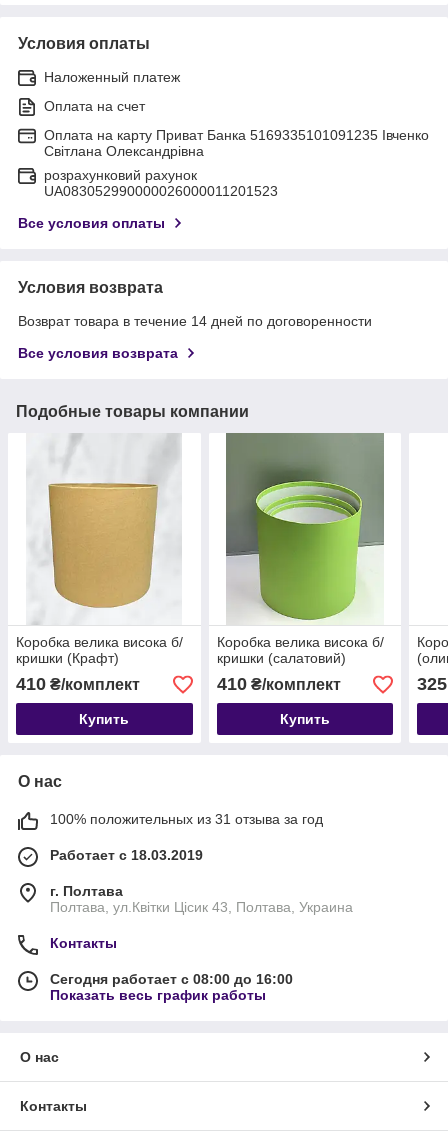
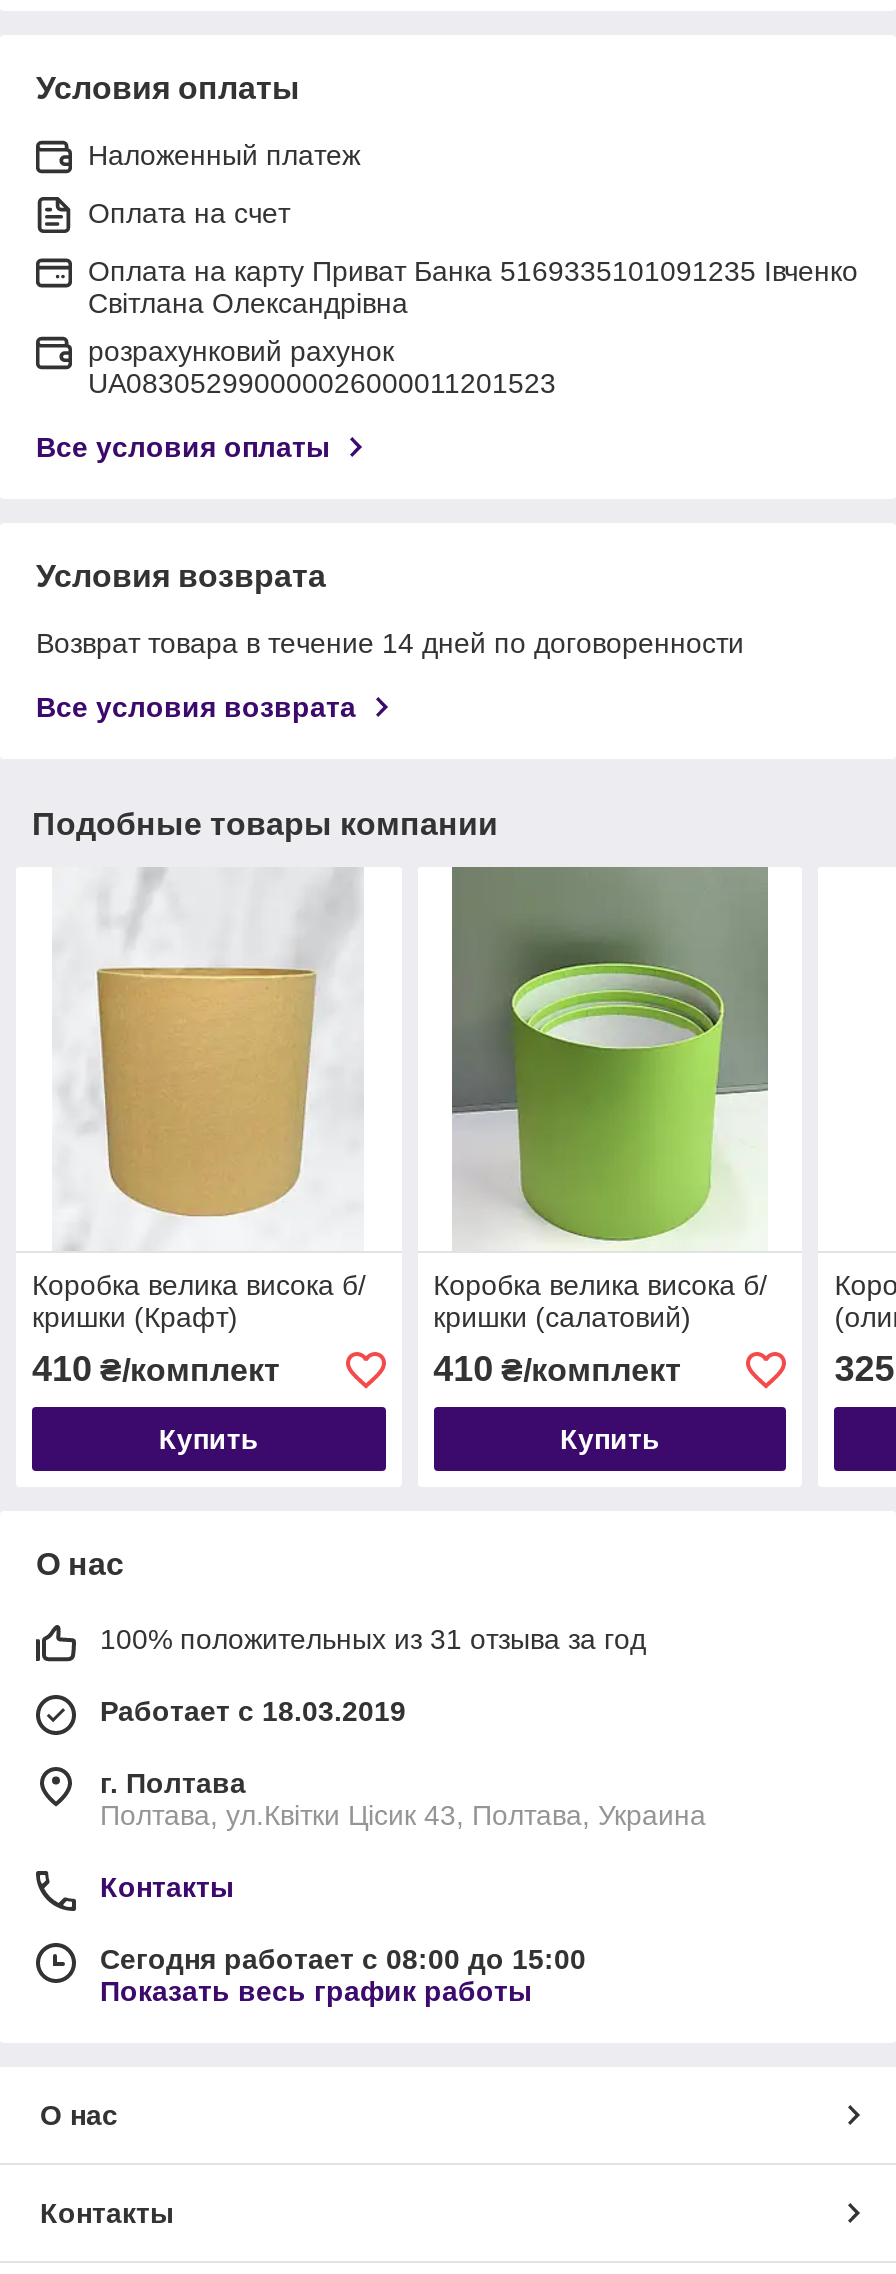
- Сегодня работает с 08:00 до 16:00
+ Сегодня работает с 08:00 до 15:00
